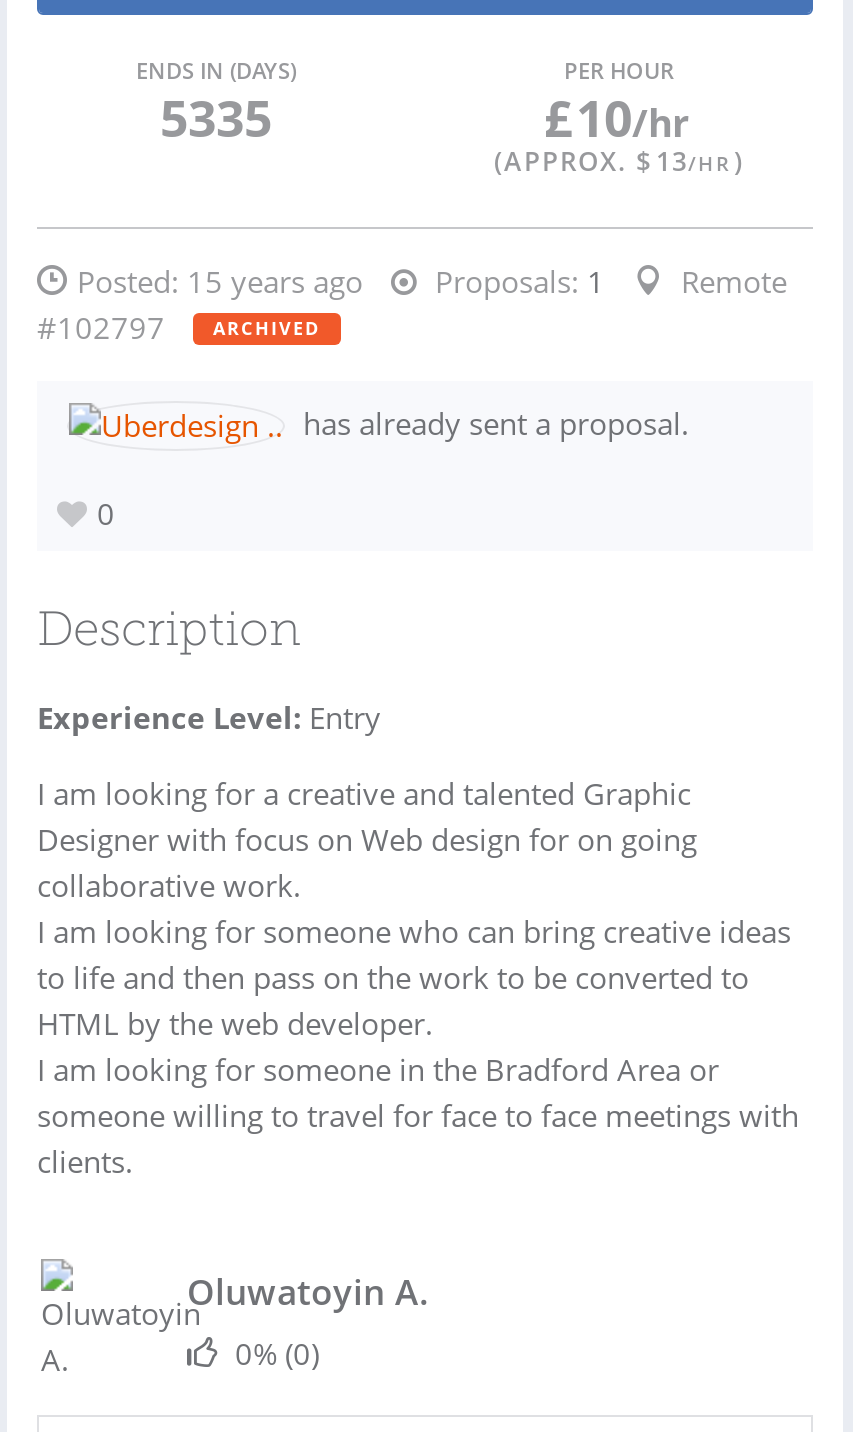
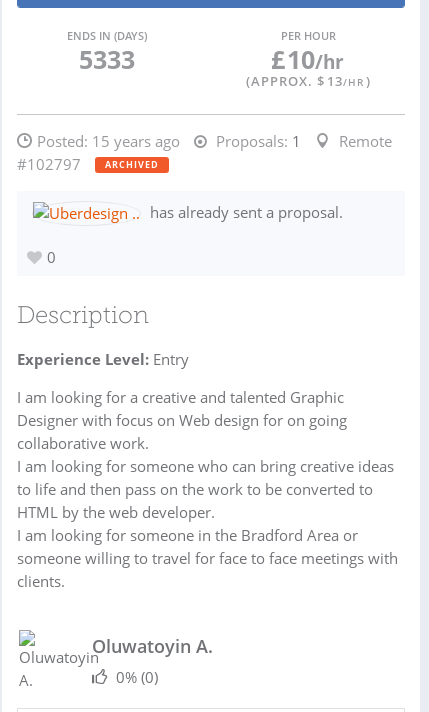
- 5335
+ 5333
